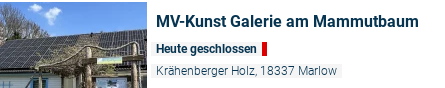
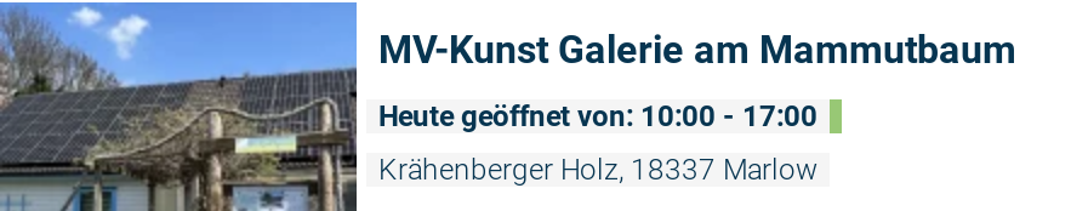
- Heute geschlossen
+ Heute geöffnet von: 10:00 - 17:00
